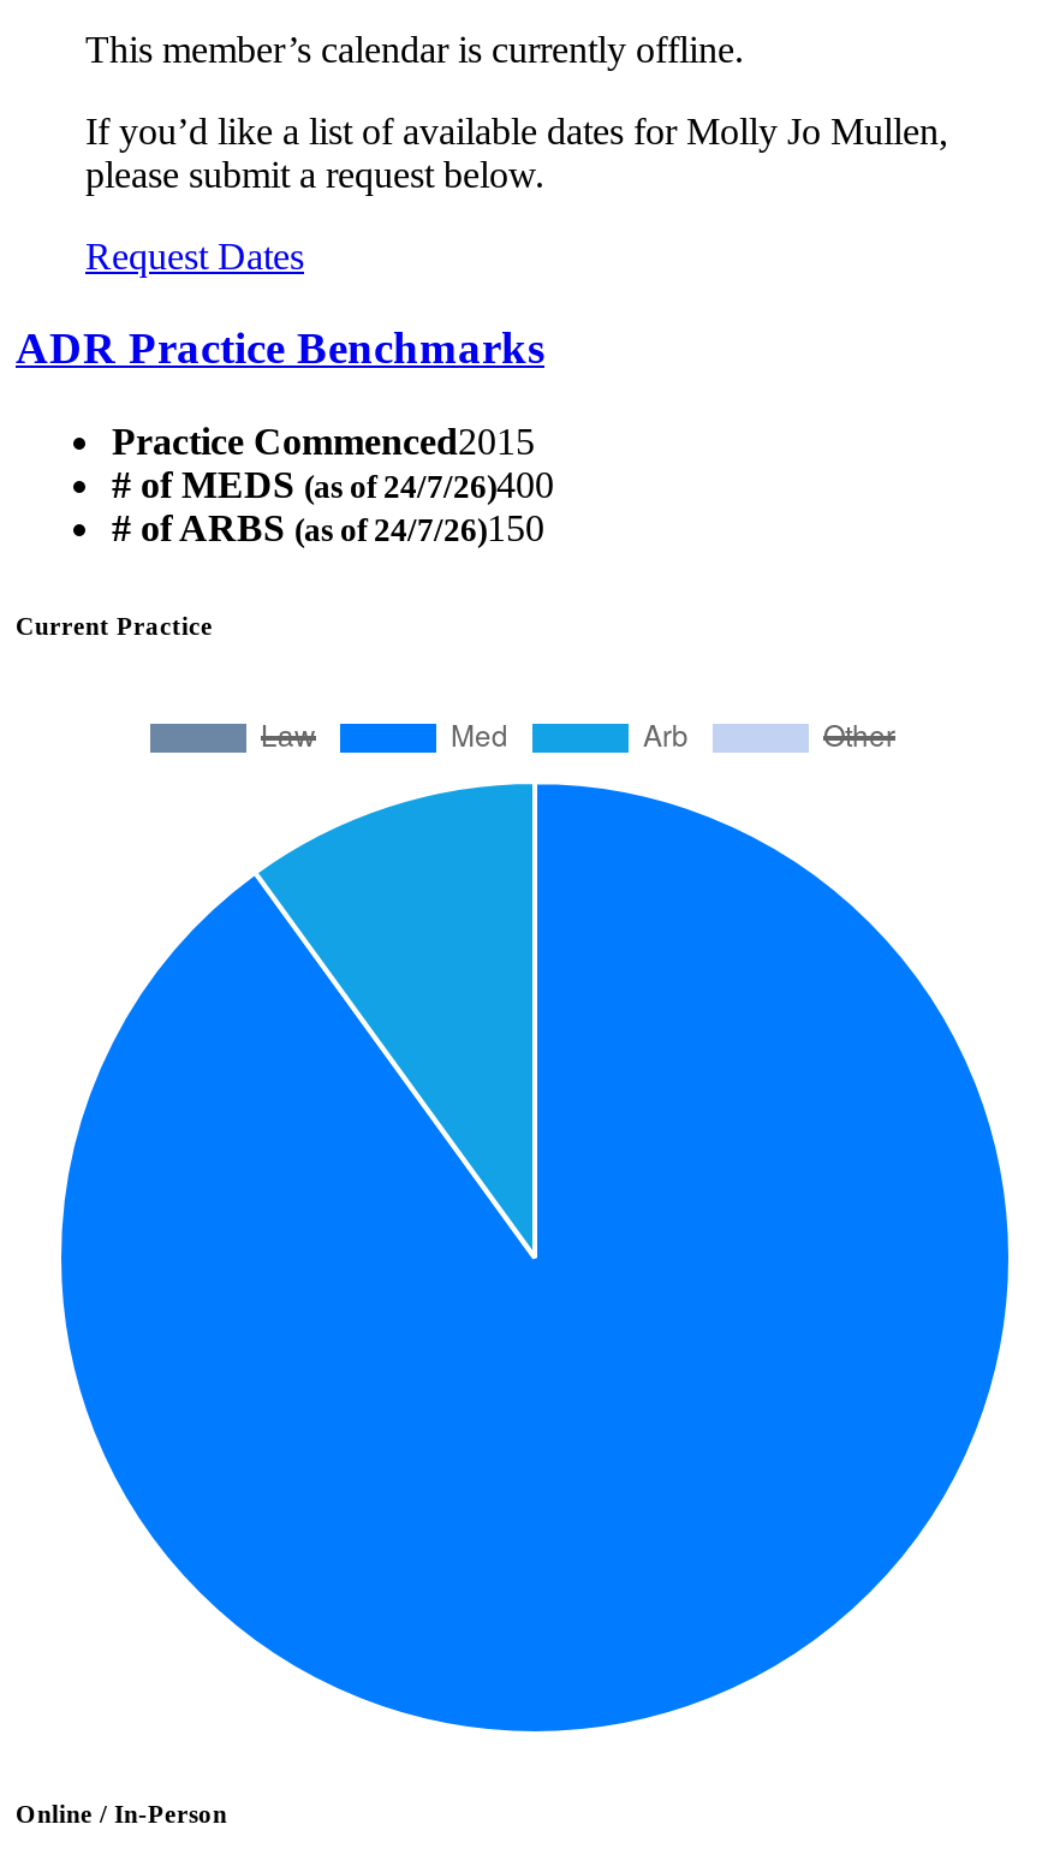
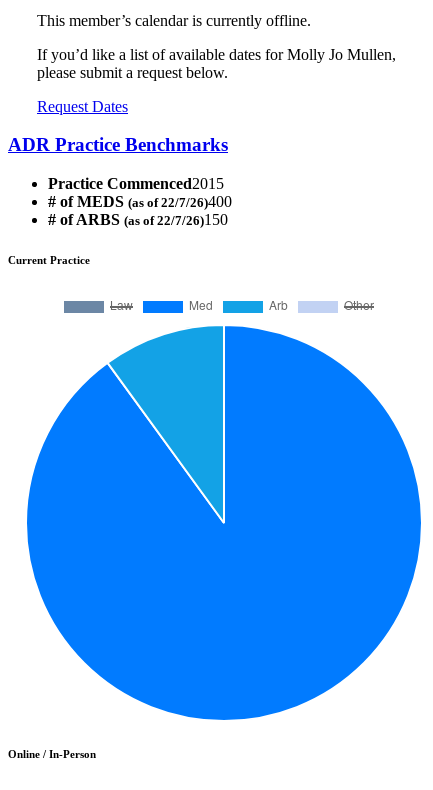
- # of MEDS (as of 24/7/26)400
+ # of MEDS (as of 22/7/26)400

- # of ARBS (as of 24/7/26)150
+ # of ARBS (as of 22/7/26)150
